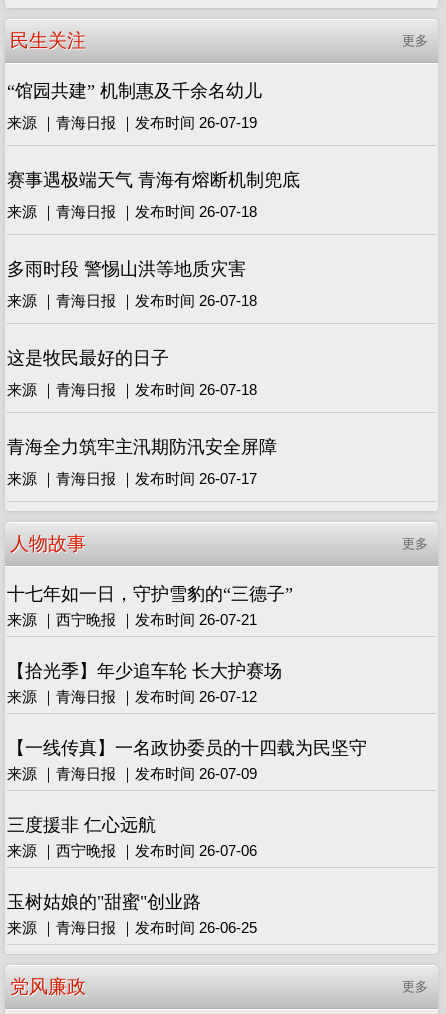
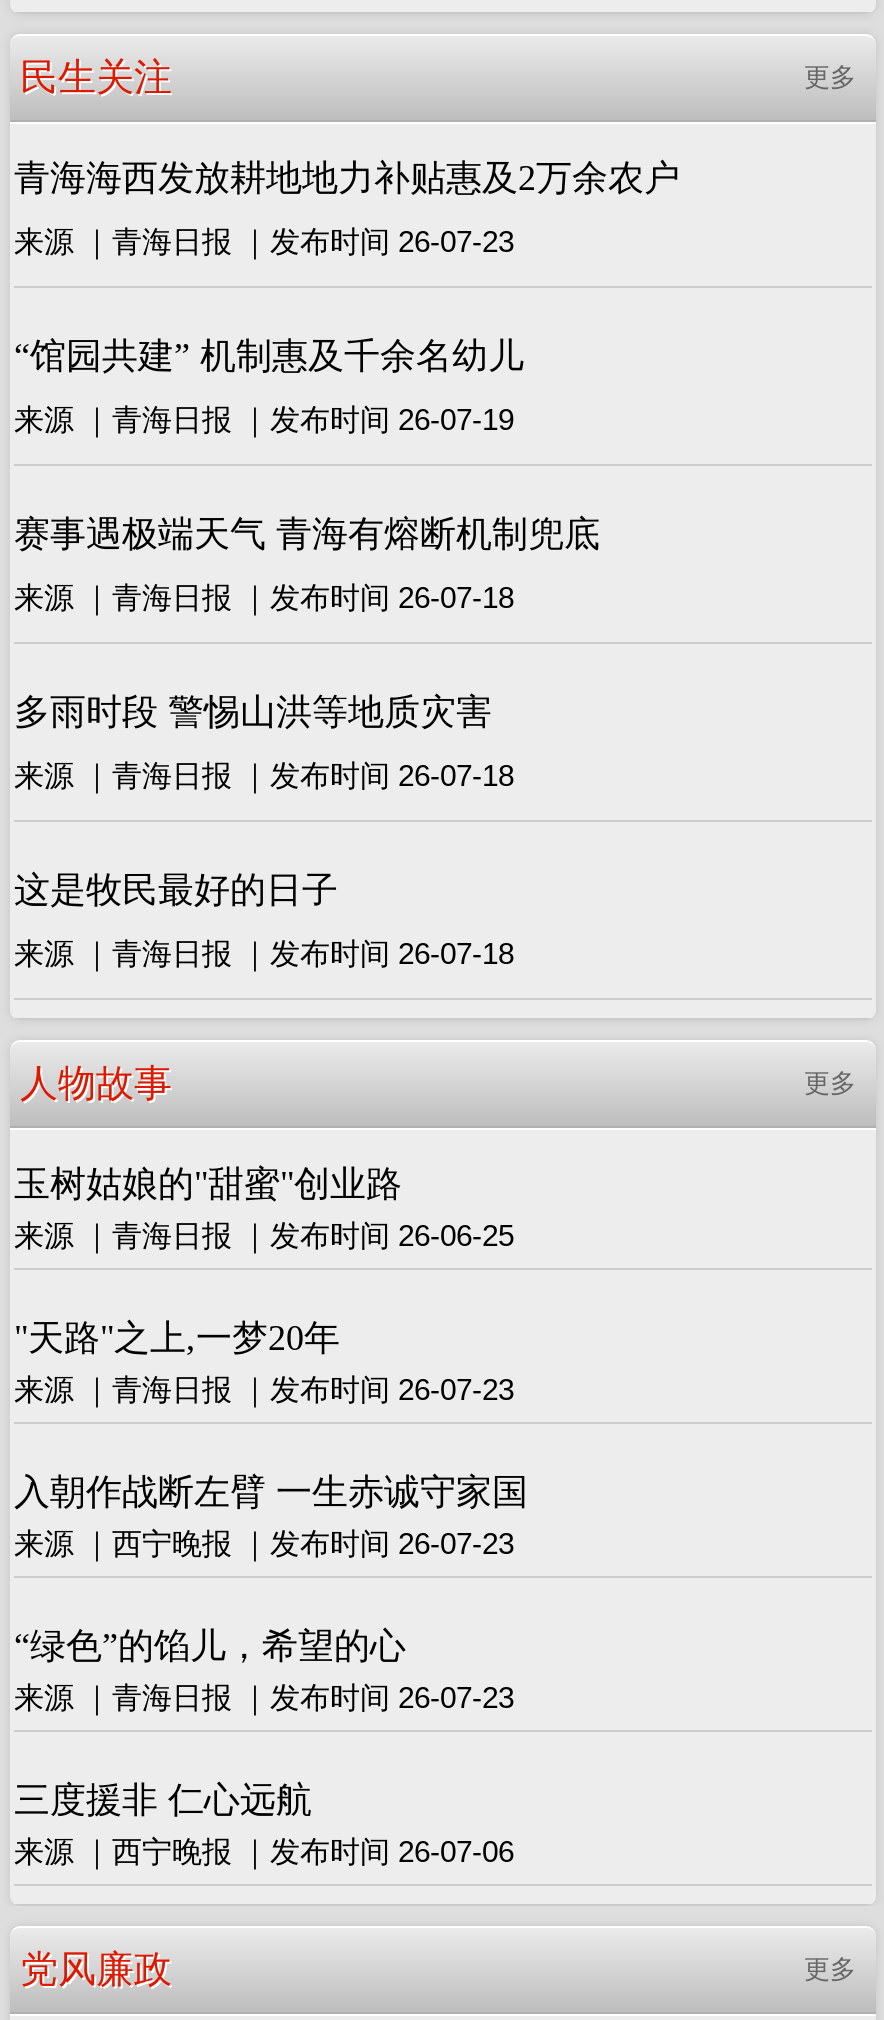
+ 青海海西发放耕地地力补贴惠及2万余农户
+ 来源 ｜青海日报 ｜发布时间 26-07-23

moved down: “馆园共建” 机制惠及千余名幼儿 | 来源 ｜青海日报 ｜发布时间 26-07-19 | 赛事遇极端天气 青海有熔断机制兜底 | 来源 ｜青海日报 ｜发布时间 26-07-18 | 多雨时段 警惕山洪等地质灾害 | 来源 ｜青海日报 ｜发布时间 26-07-18 | 这是牧民最好的日子 | 来源 ｜青海日报 ｜发布时间 26-07-18

- 青海全力筑牢主汛期防汛安全屏障
- 来源 ｜青海日报 ｜发布时间 26-07-17

- 十七年如一日，守护雪豹的“三德子”
- 来源 ｜西宁晚报 ｜发布时间 26-07-21
- 【拾光季】年少追车轮 长大护赛场
- 来源 ｜青海日报 ｜发布时间 26-07-12
- 【一线传真】一名政协委员的十四载为民坚守
- 来源 ｜青海日报 ｜发布时间 26-07-09
+ "天路"之上,一梦20年
+ 来源 ｜青海日报 ｜发布时间 26-07-23
+ 入朝作战断左臂 一生赤诚守家国
+ 来源 ｜西宁晚报 ｜发布时间 26-07-23
+ “绿色”的馅儿，希望的心
+ 来源 ｜青海日报 ｜发布时间 26-07-23

moved down: 三度援非 仁心远航 | 来源 ｜西宁晚报 ｜发布时间 26-07-06

moved up: 玉树姑娘的"甜蜜"创业路 | 来源 ｜青海日报 ｜发布时间 26-06-25
